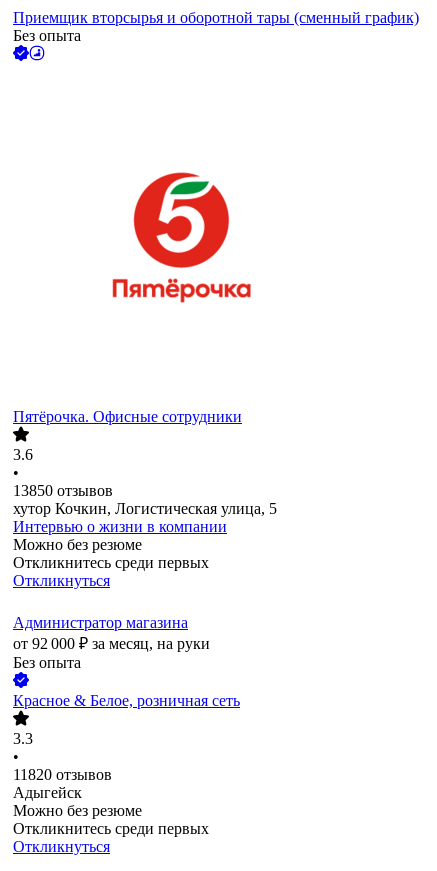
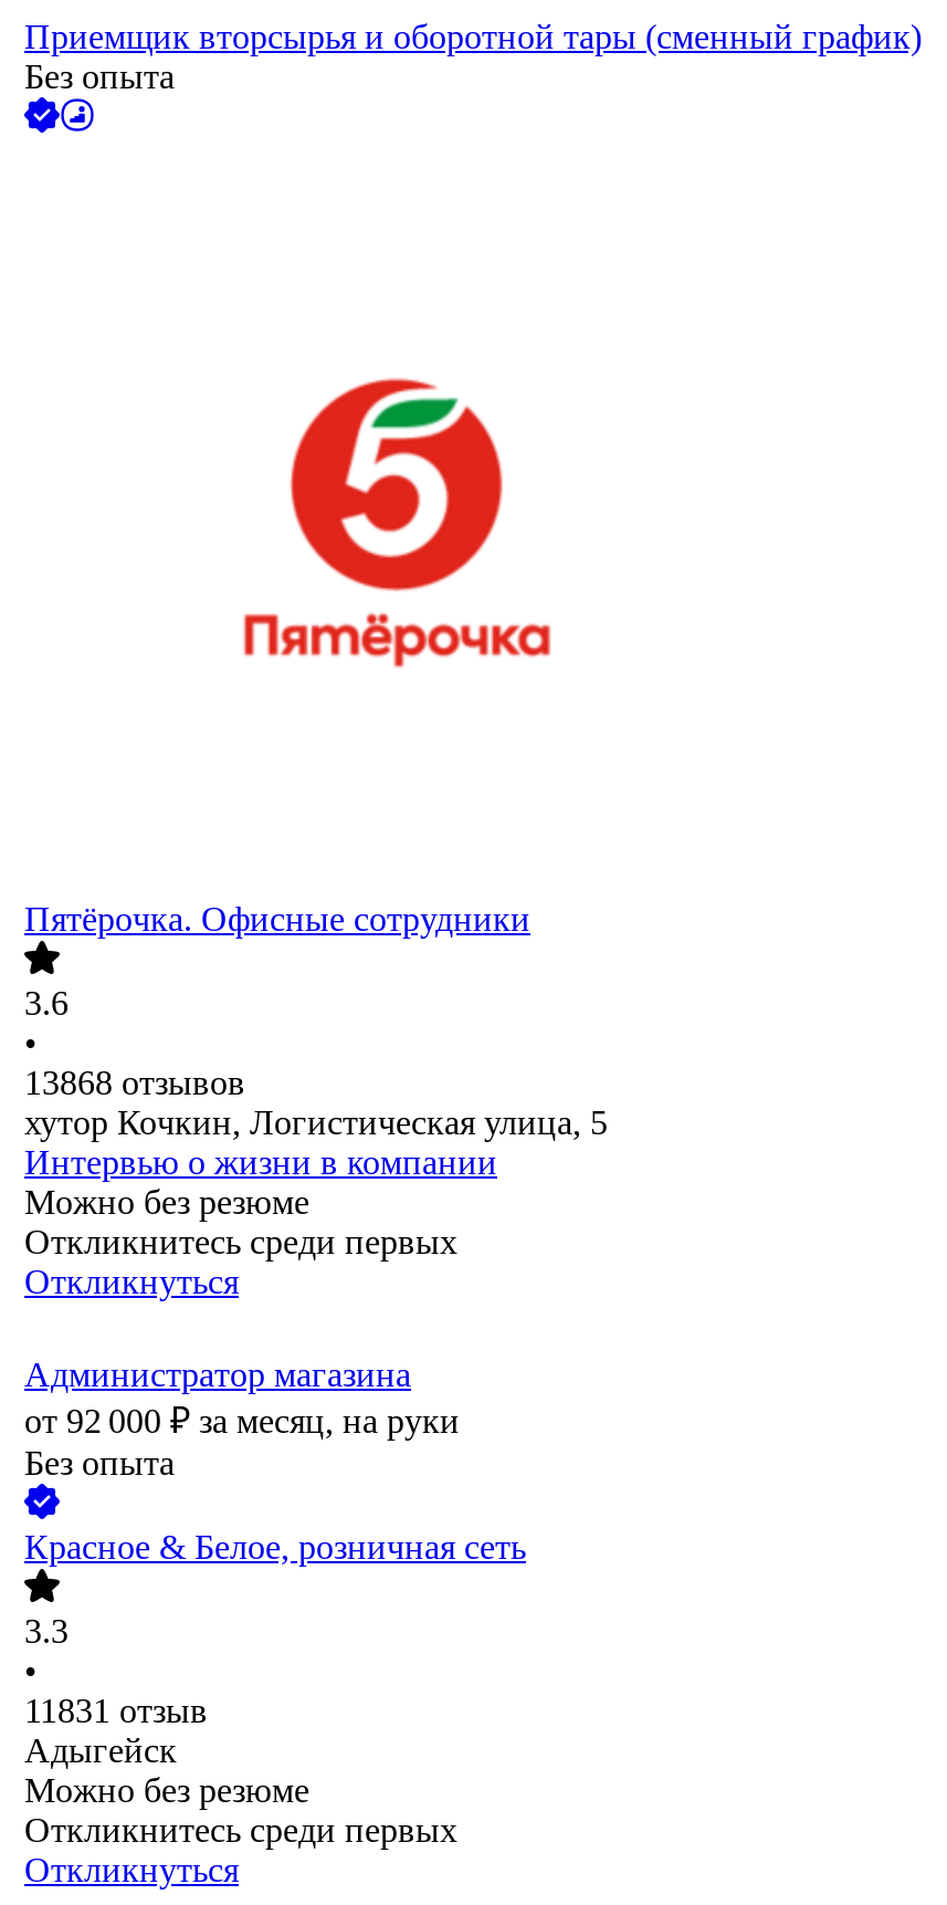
- 13850 отзывов
+ 13868 отзывов

- 11820 отзывов
+ 11831 отзыв
